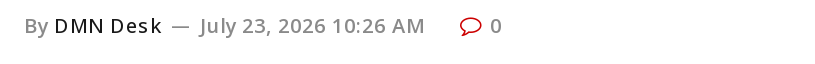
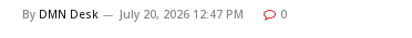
- By DMN Desk July 23, 2026 10:26 AM
+ By DMN Desk July 20, 2026 12:47 PM
